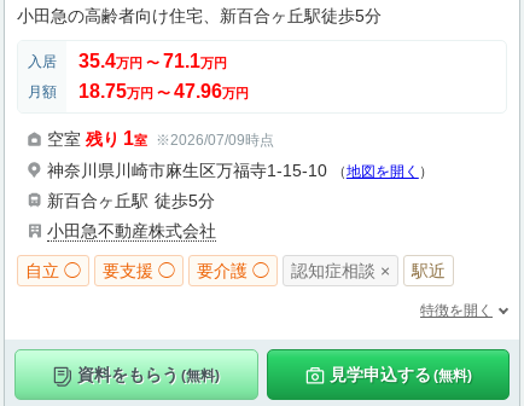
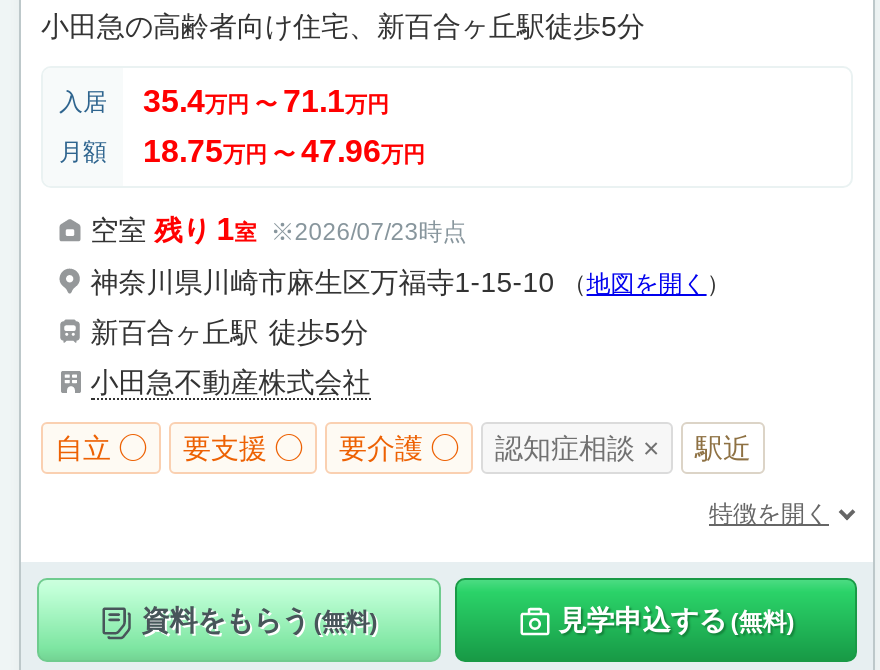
- 空室残り 1室 ※2026/07/09時点
+ 空室残り 1室 ※2026/07/23時点
